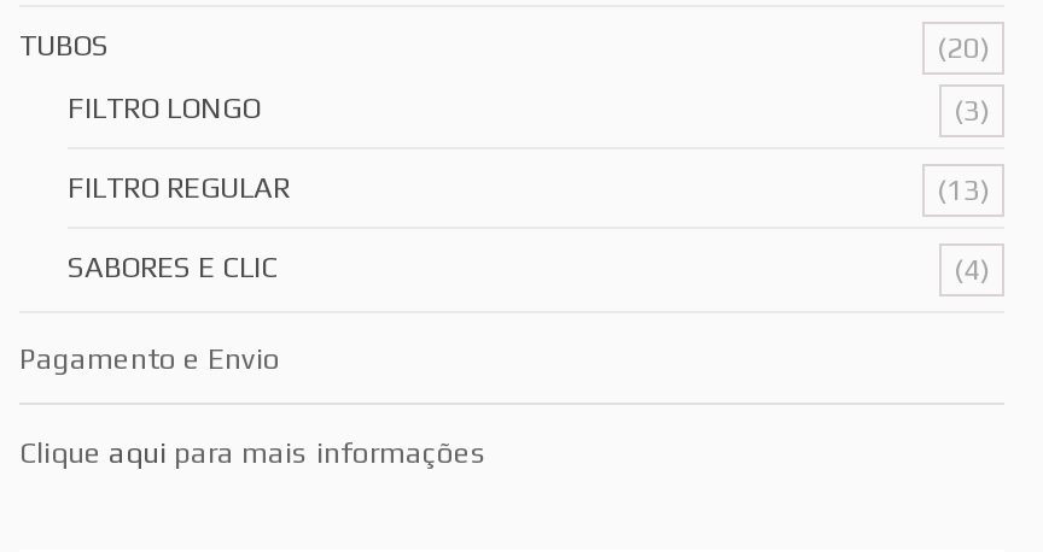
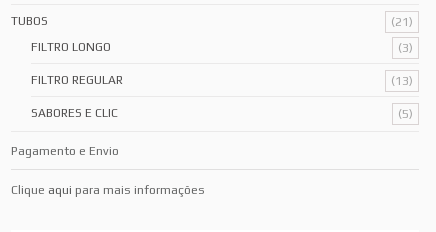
- (20)
+ (21)

- (4)
+ (5)
